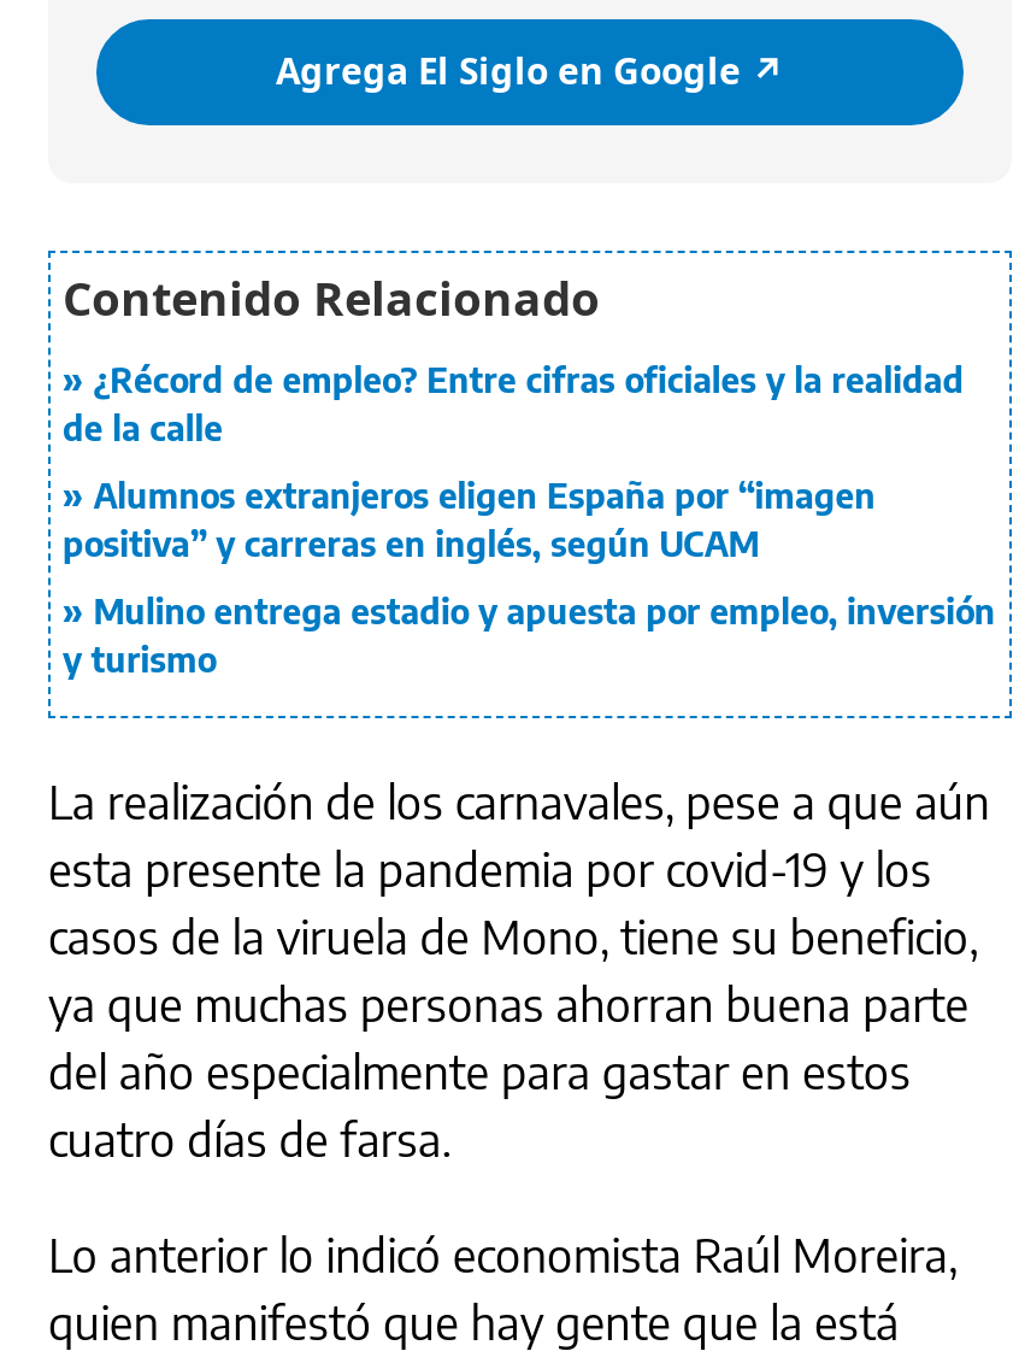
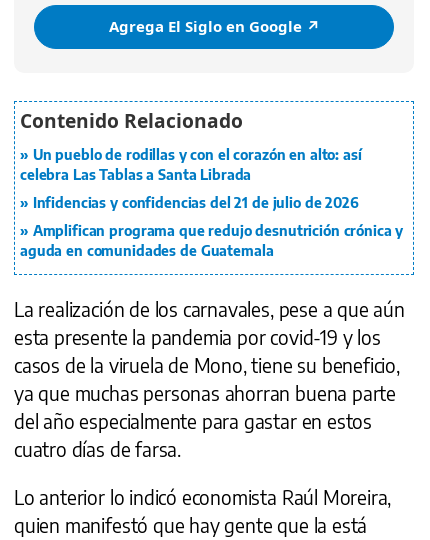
- ¿Récord de empleo? Entre cifras oficiales y la realidad
- de la calle
+ Un pueblo de rodillas y con el corazón en alto: así
+ celebra Las Tablas a Santa Librada

- Alumnos extranjeros eligen España por “imagen
- positiva” y carreras en inglés, según UCAM
+ Infidencias y confidencias del 21 de julio de 2026

- Mulino entrega estadio y apuesta por empleo, inversión
- y turismo
+ Amplifican programa que redujo desnutrición crónica y
+ aguda en comunidades de Guatemala
